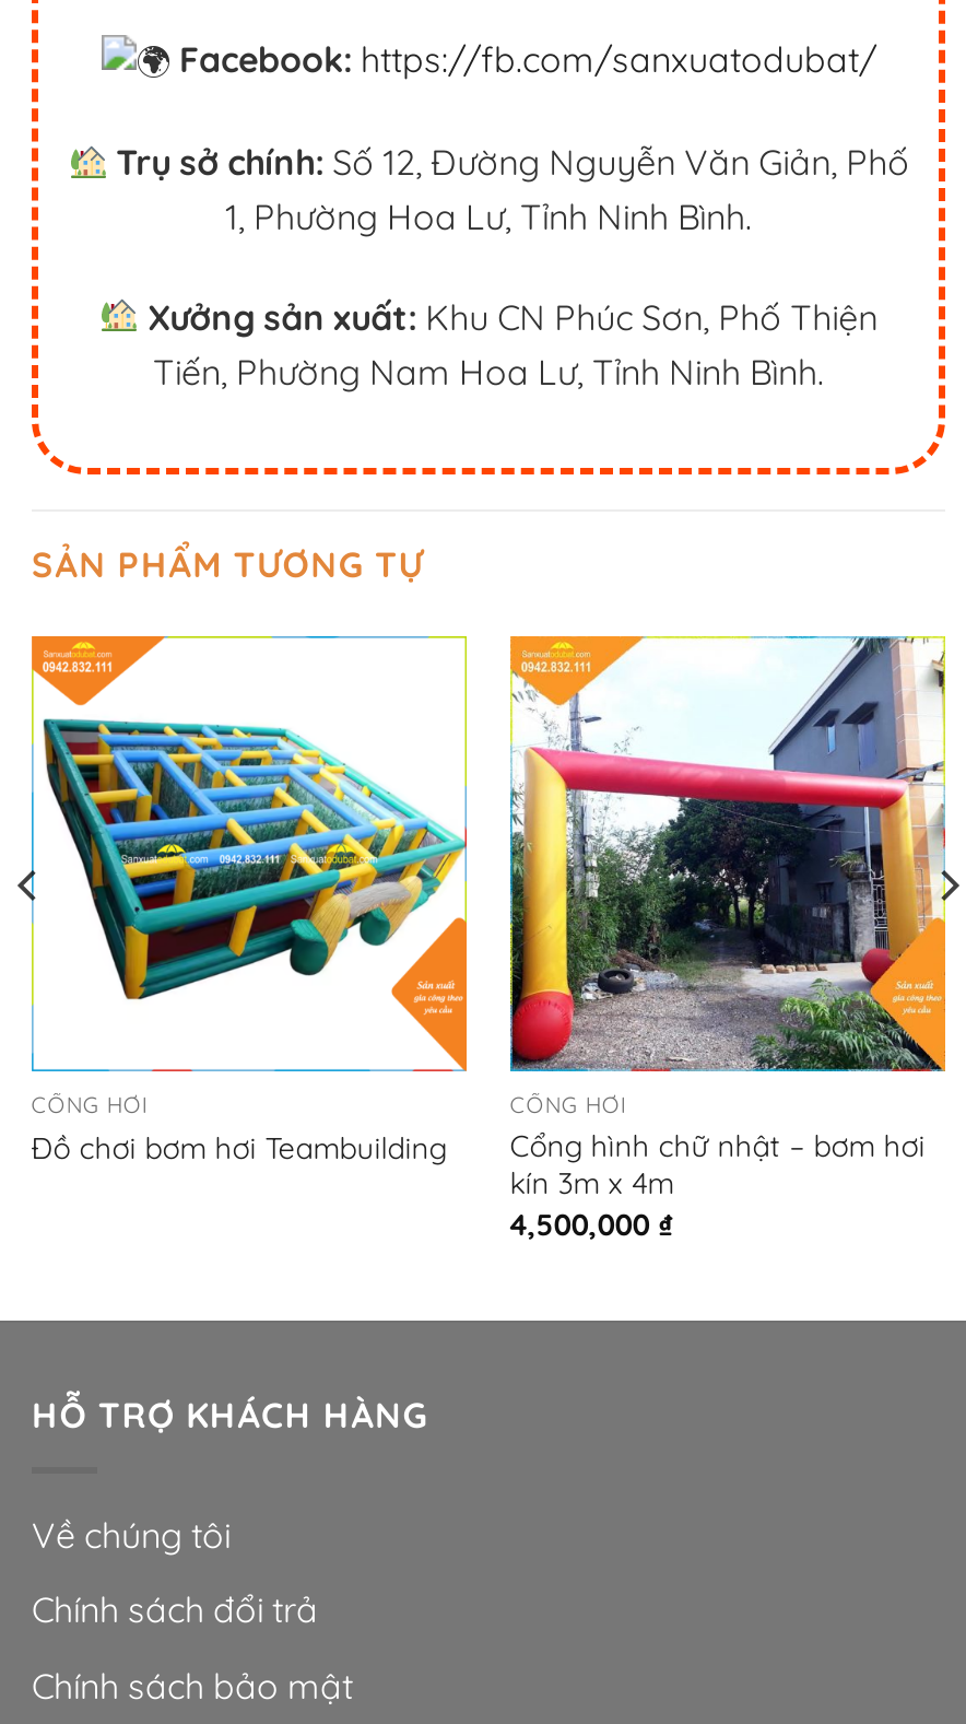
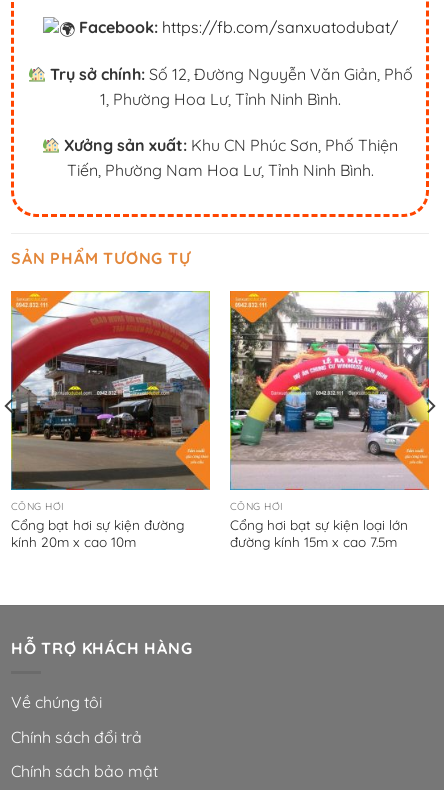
- [image]
- Đồ chơi bơm hơi Teambuilding
+ [image]
+ Cổng bạt hơi sự kiện đường
+ kính 20m x cao 10m

- [image]
- Cổng hình chữ nhật – bơm hơi
- kín 3m x 4m
- 4,500,000 ₫
+ [image]
+ Cổng hơi bạt sự kiện loại lớn
+ đường kính 15m x cao 7.5m
